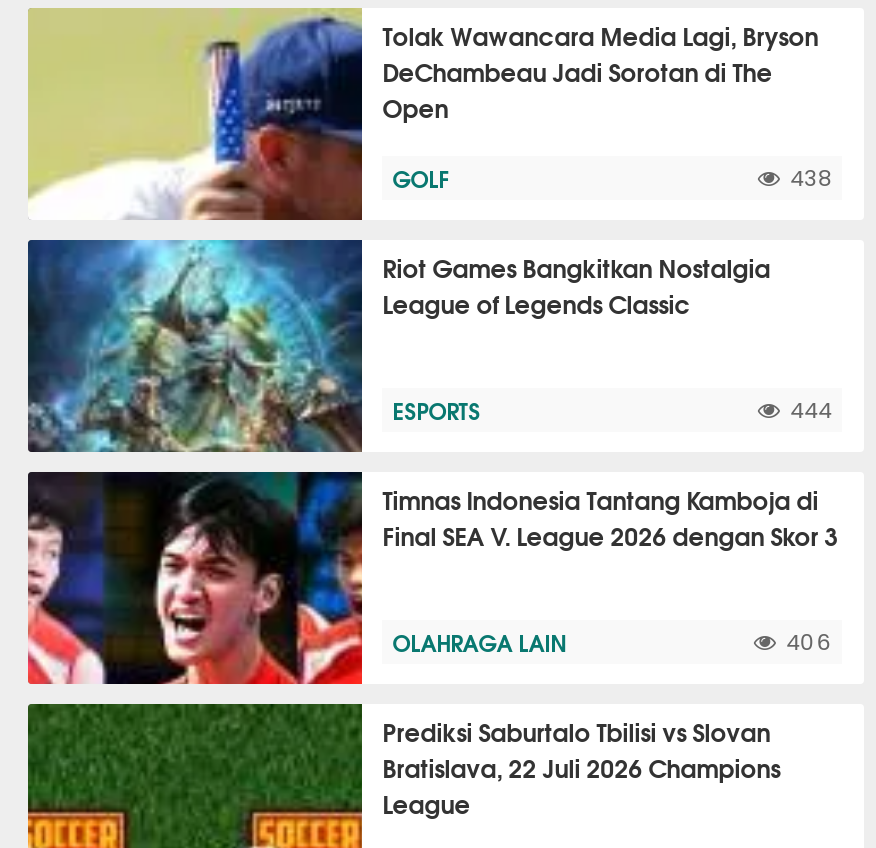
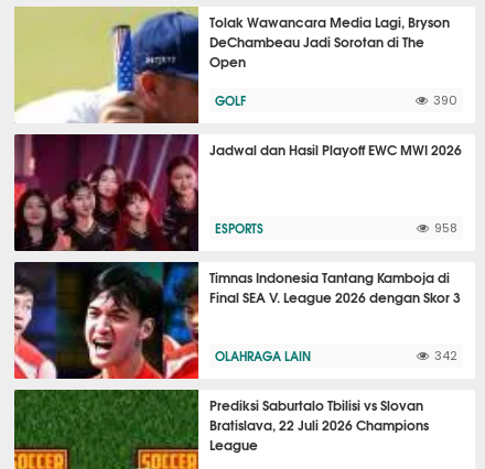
- 438
+ 390

- [image]
- Riot Games Bangkitkan Nostalgia
- League of Legends Classic
+ [image]
+ Jadwal dan Hasil Playoff EWC MWI 2026

- 444
+ 958

- 406
+ 342
